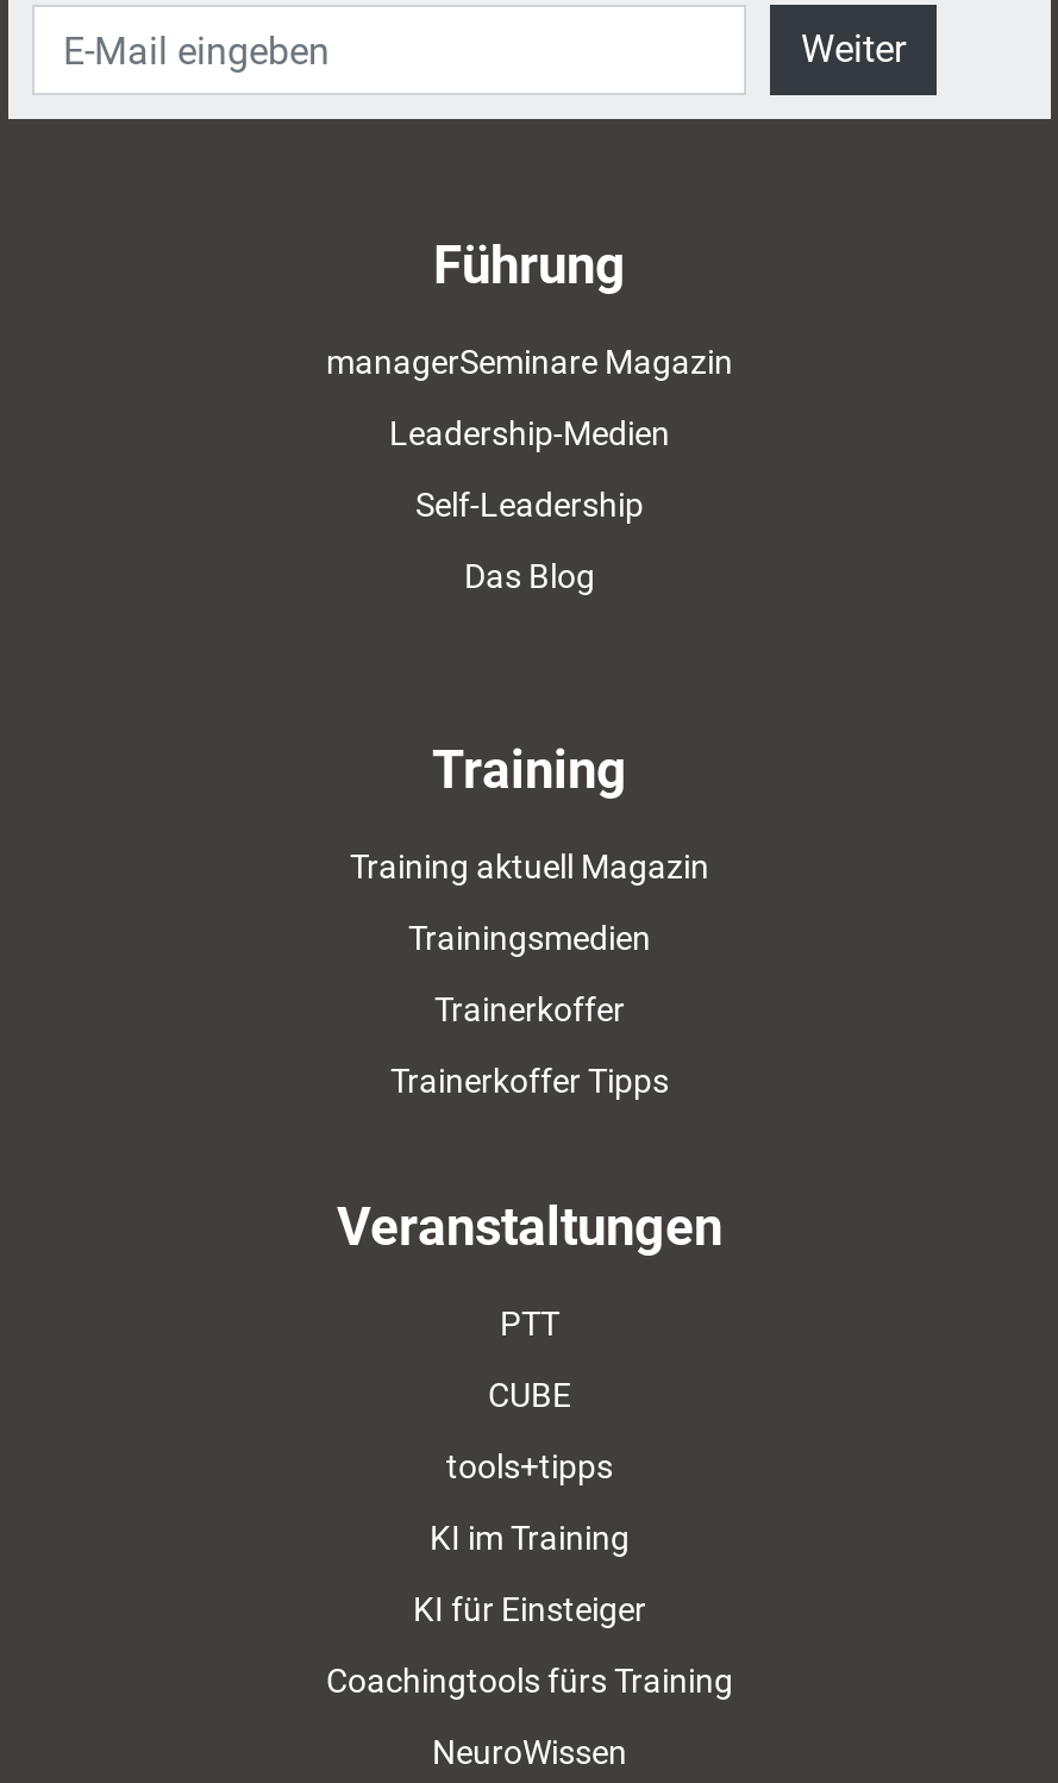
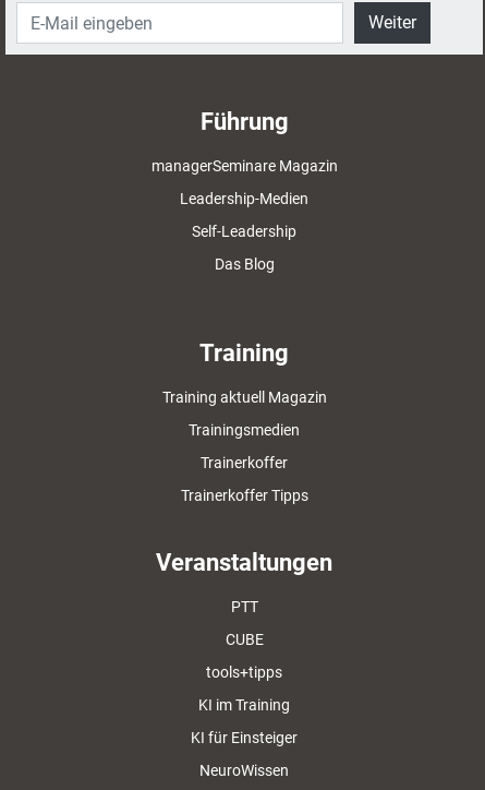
- Coachingtools fürs Training
